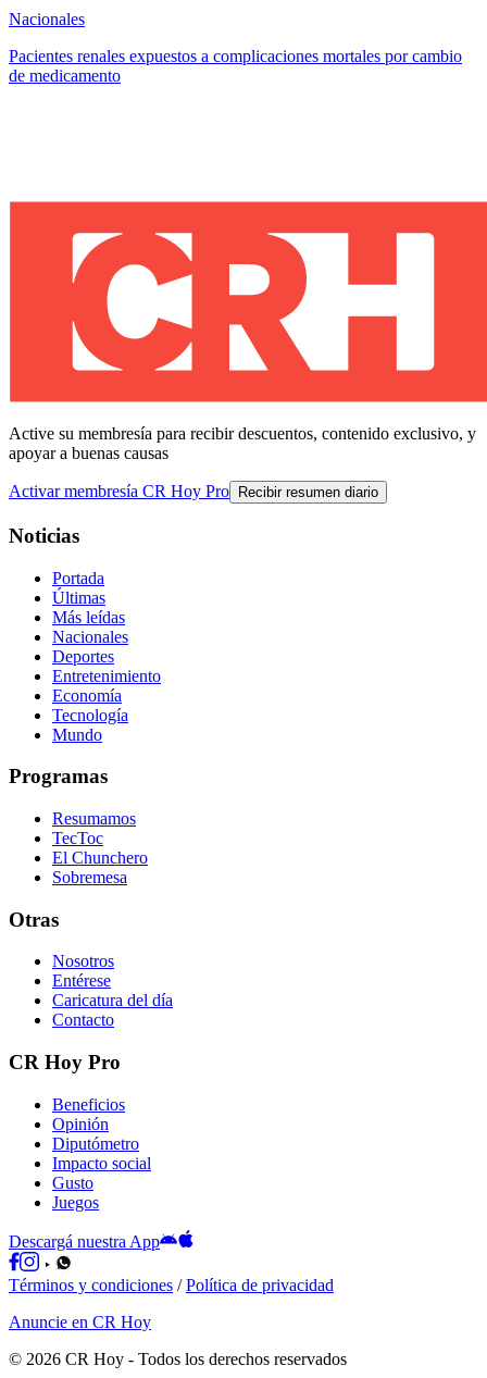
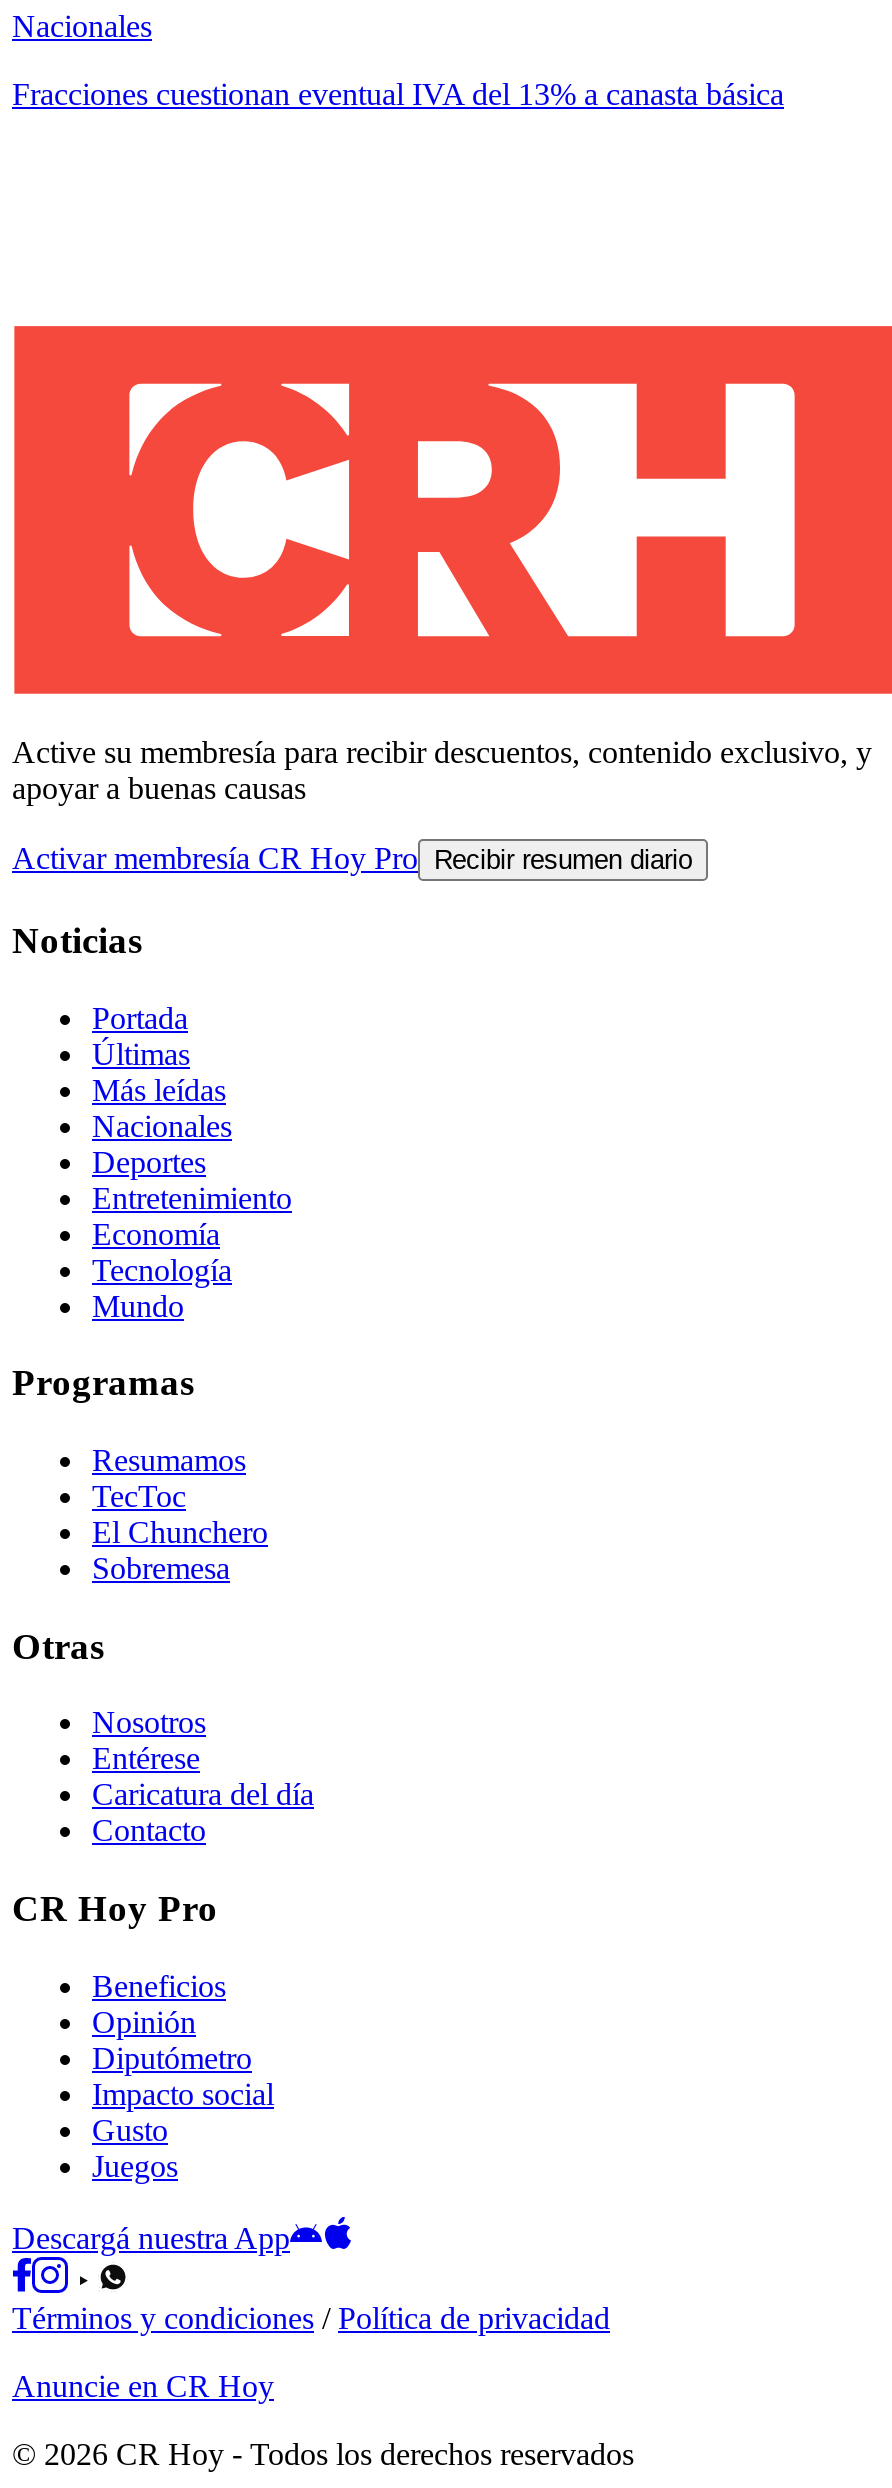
- Pacientes renales expuestos a complicaciones mortales por cambio
- de medicamento
+ Fracciones cuestionan eventual IVA del 13% a canasta básica
